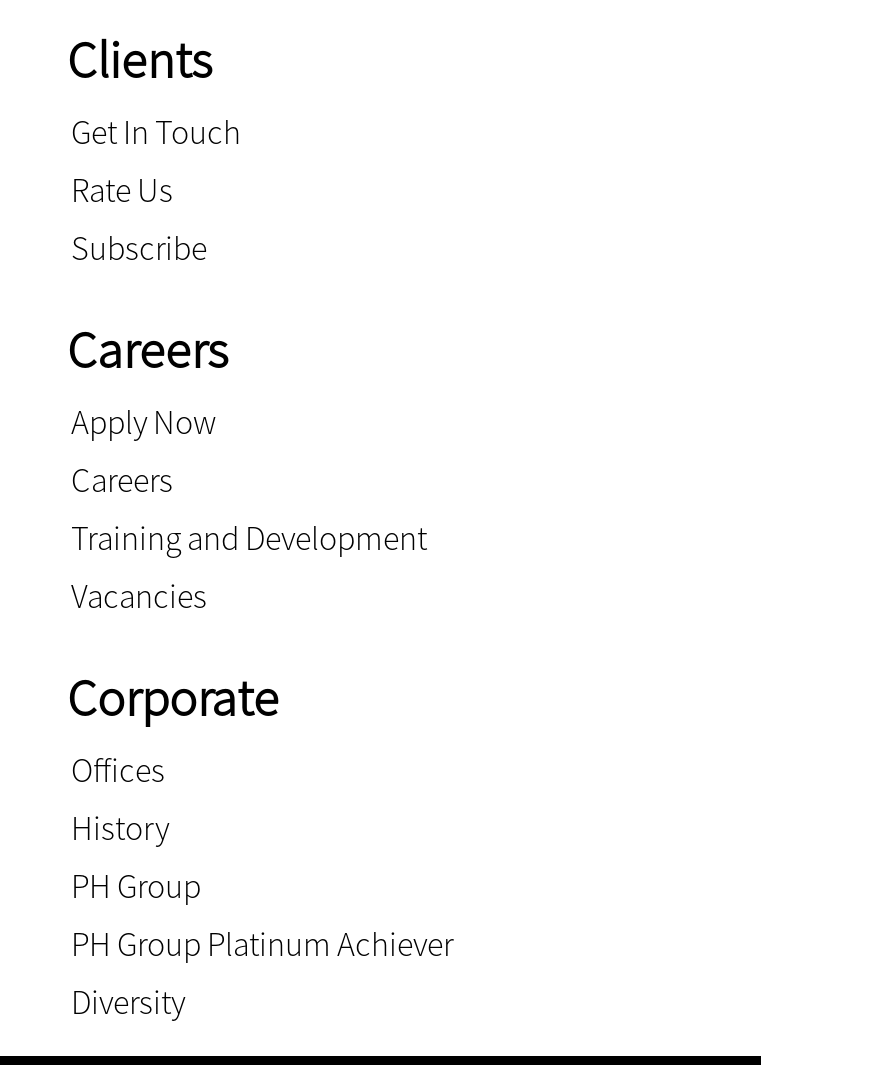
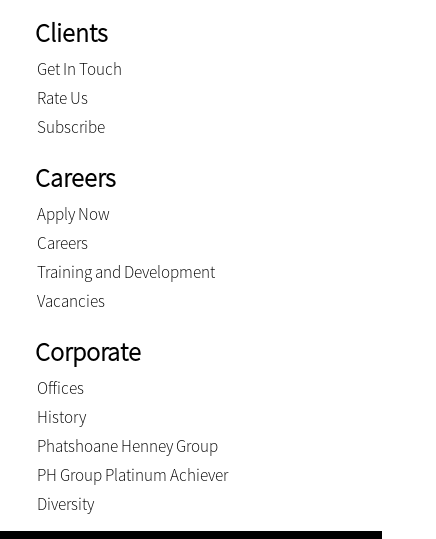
- PH Group
+ Phatshoane Henney Group
